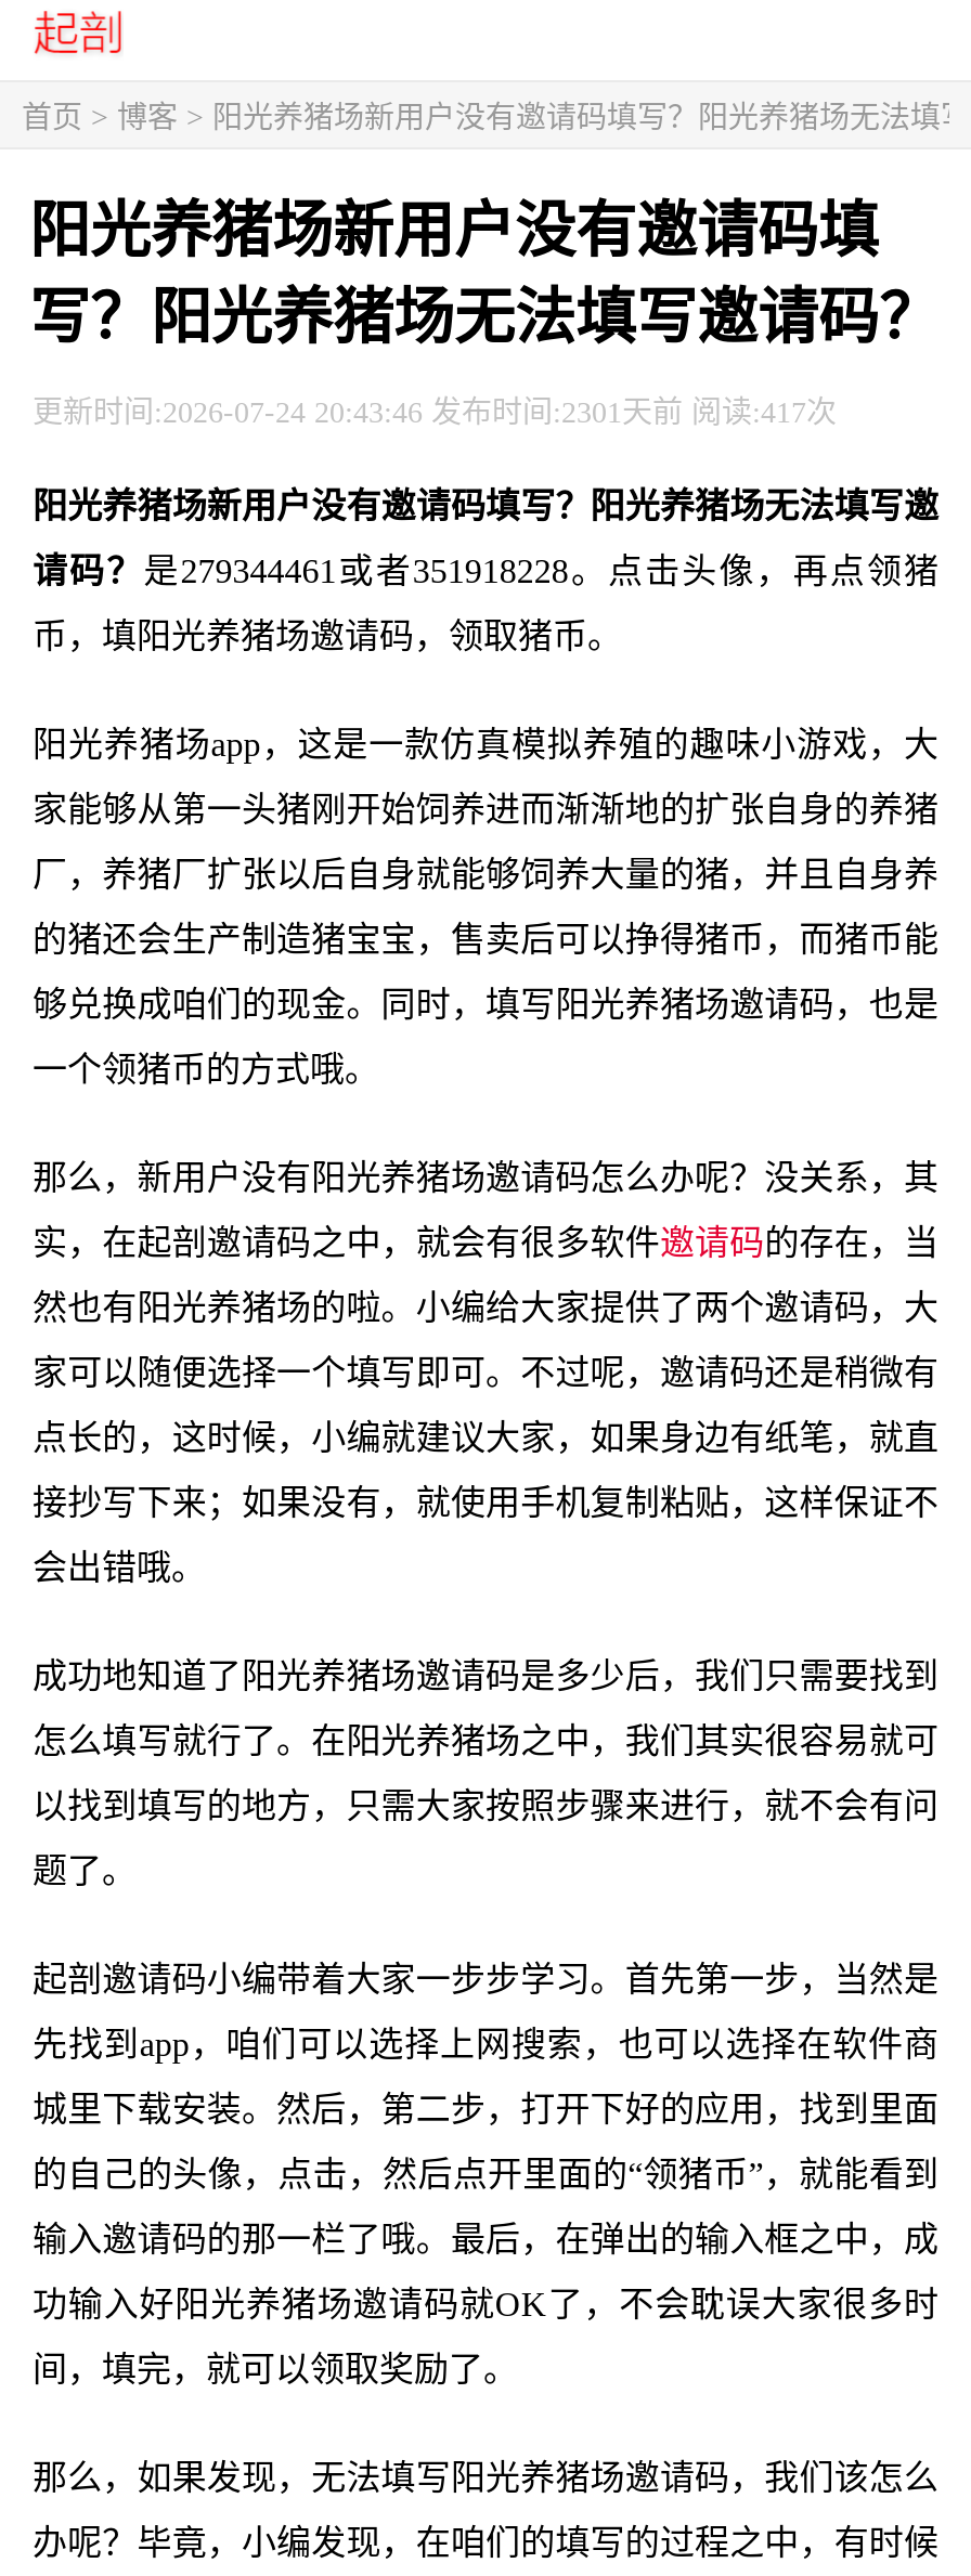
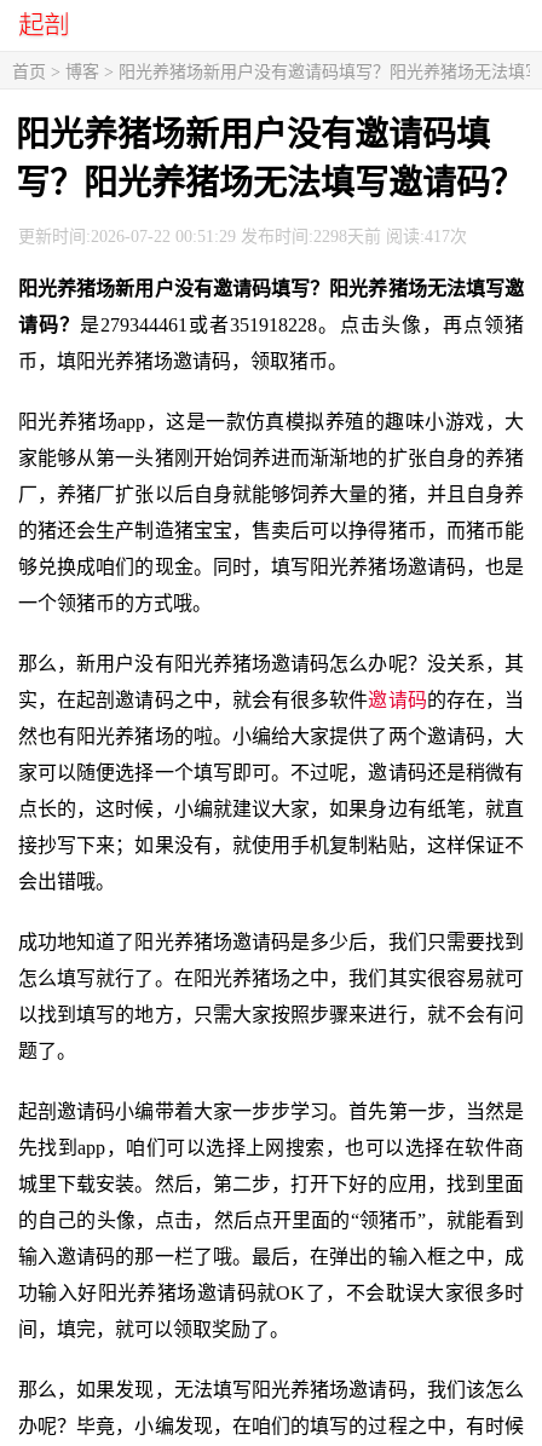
- 更新时间:2026-07-24 20:43:46 发布时间:2301天前 阅读:417次
+ 更新时间:2026-07-22 00:51:29 发布时间:2298天前 阅读:417次
